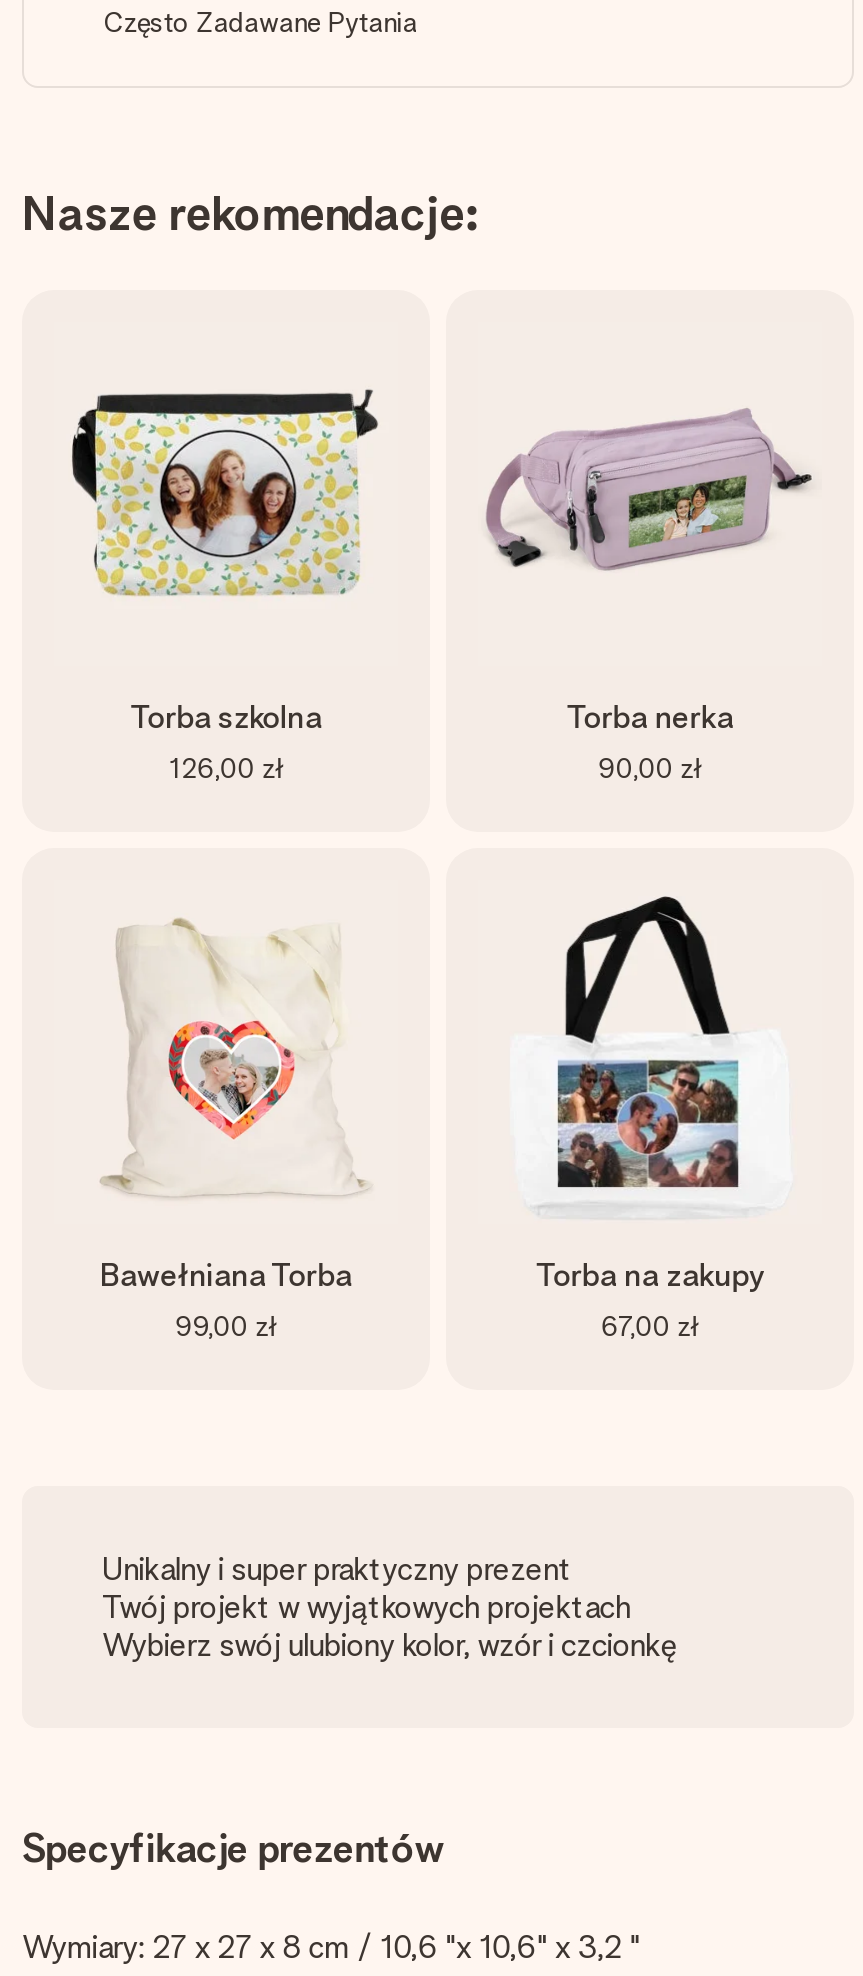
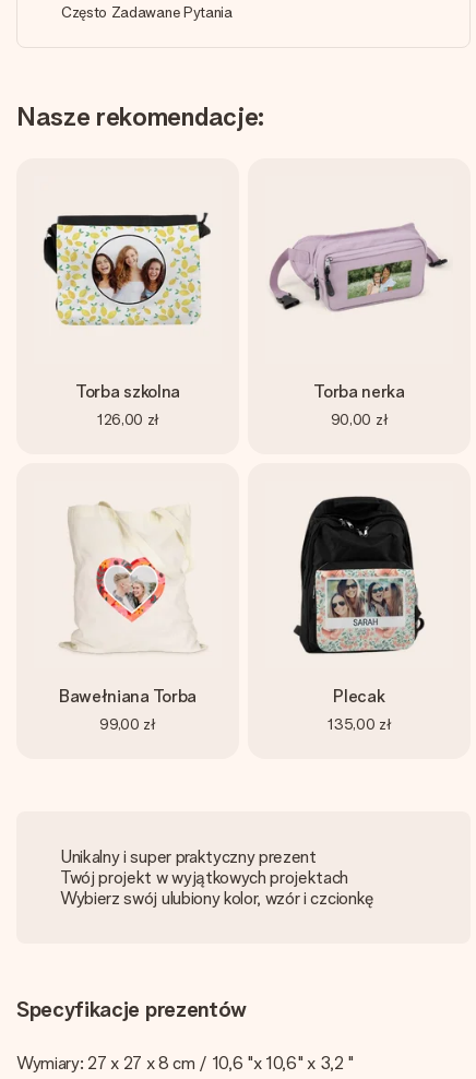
- [image]
- Torba na zakupy
- 67,00 zł
+ [image]
+ Plecak
+ 135,00 zł
